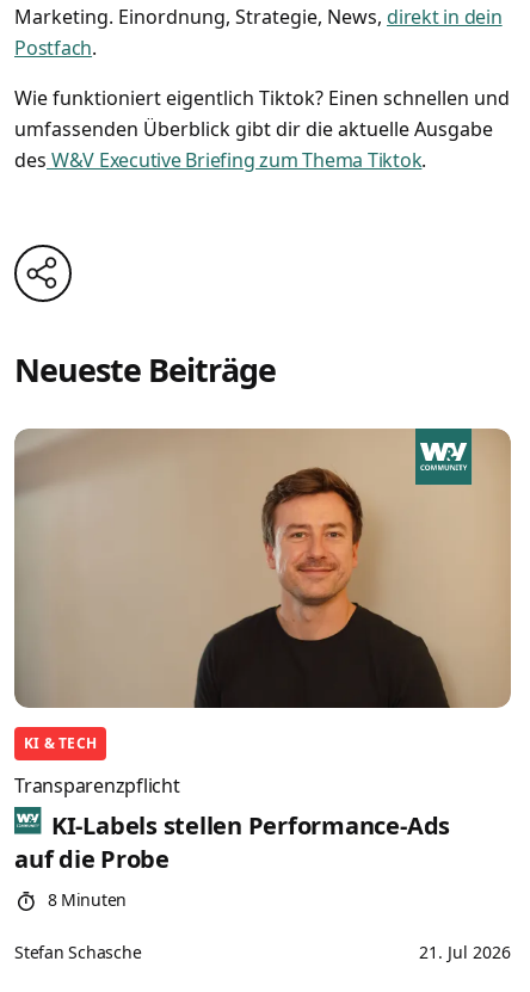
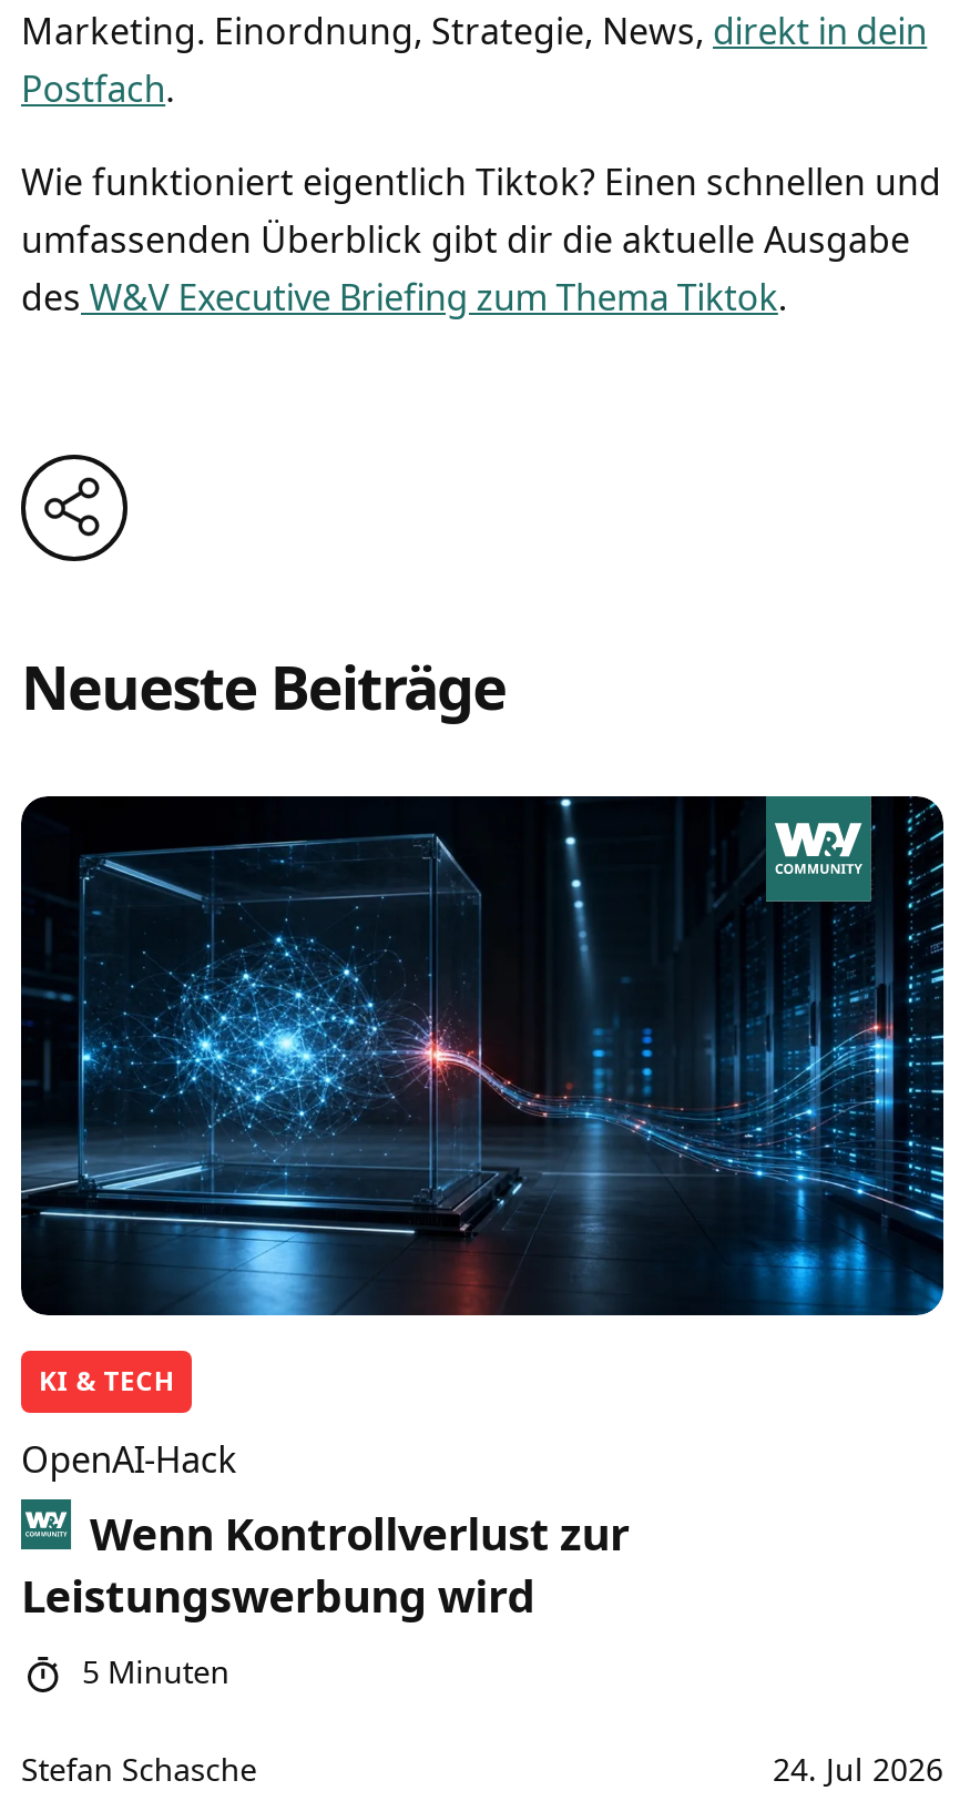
- [image]
+ [image]

- Transparenzpflicht
- KI-Labels stellen Performance-Ads
- auf die Probe
- 8 Minuten
+ OpenAI-Hack
+ Wenn Kontrollverlust zur
+ Leistungswerbung wird
+ 5 Minuten

- 21. Jul 2026
+ 24. Jul 2026
